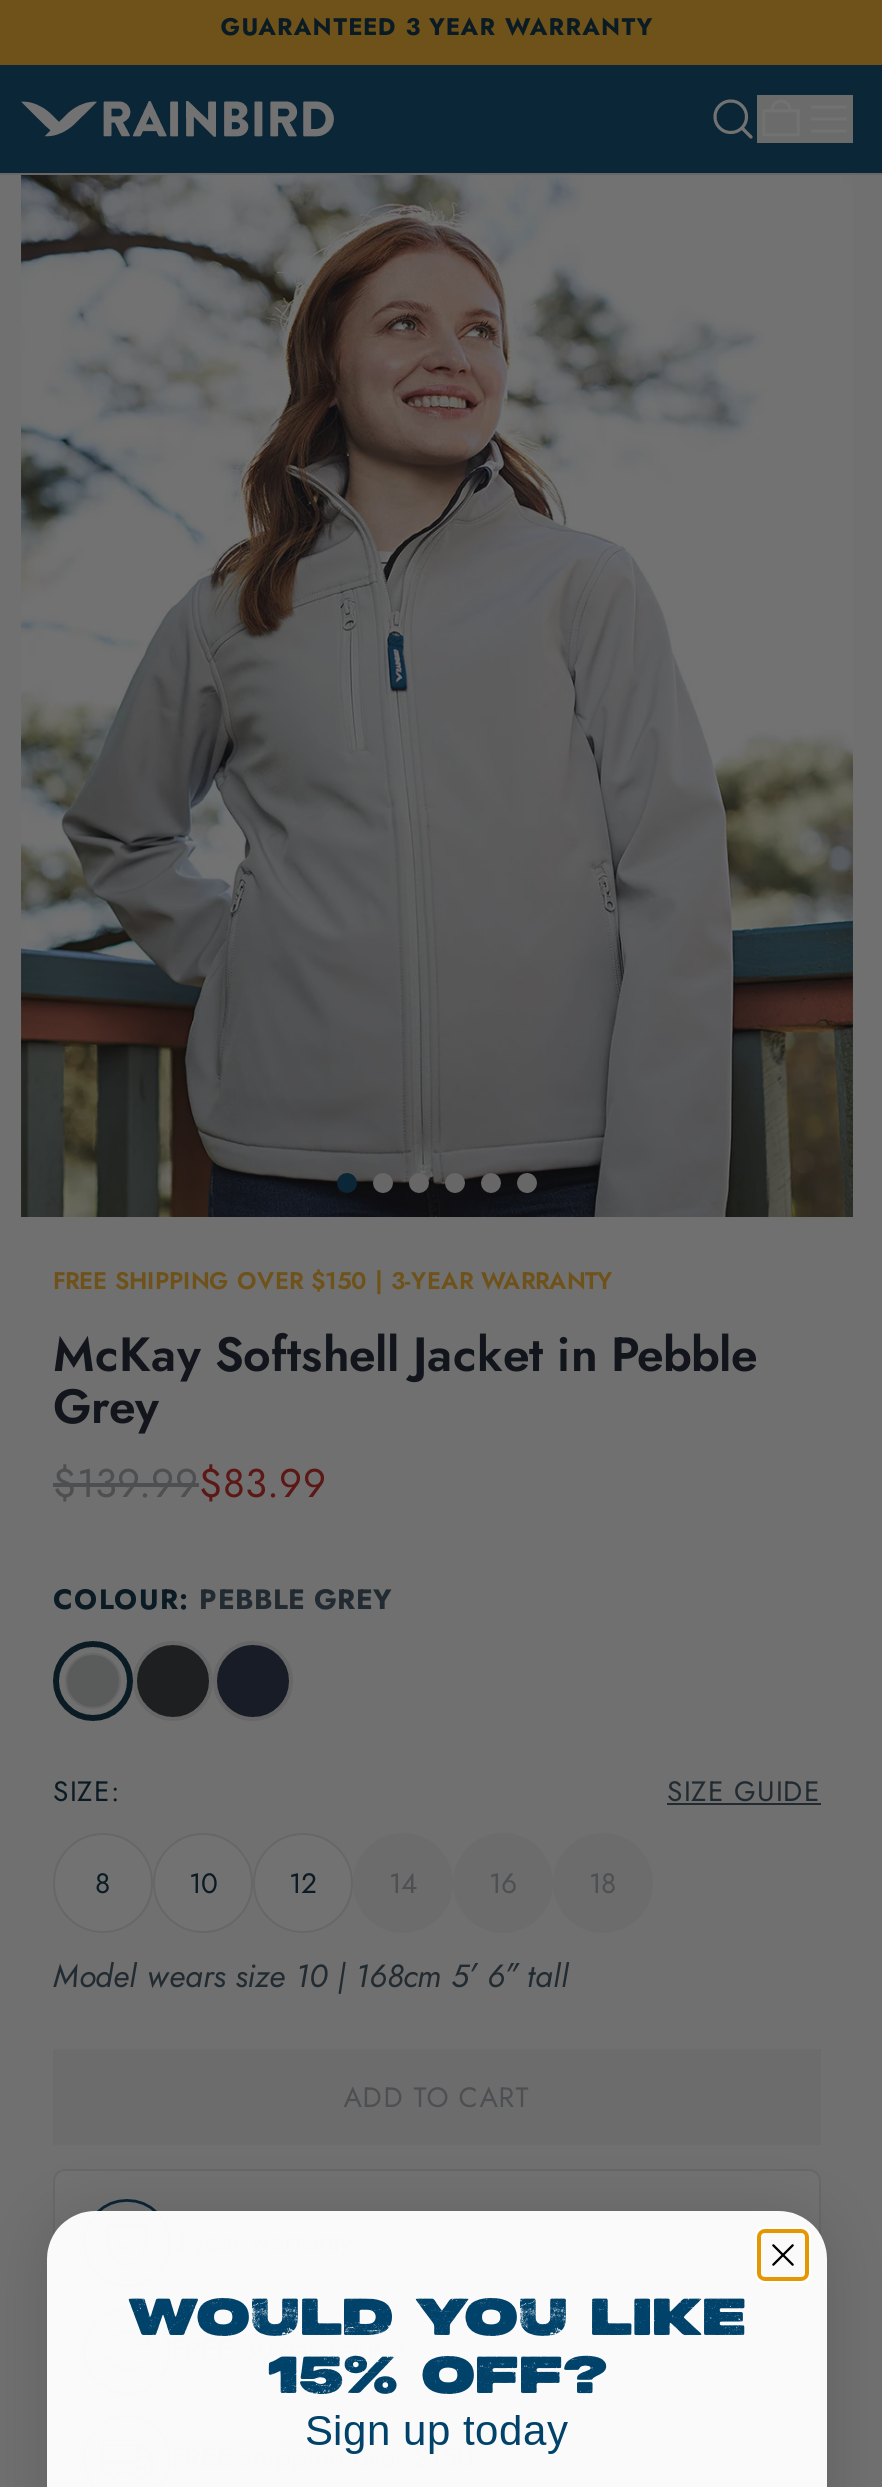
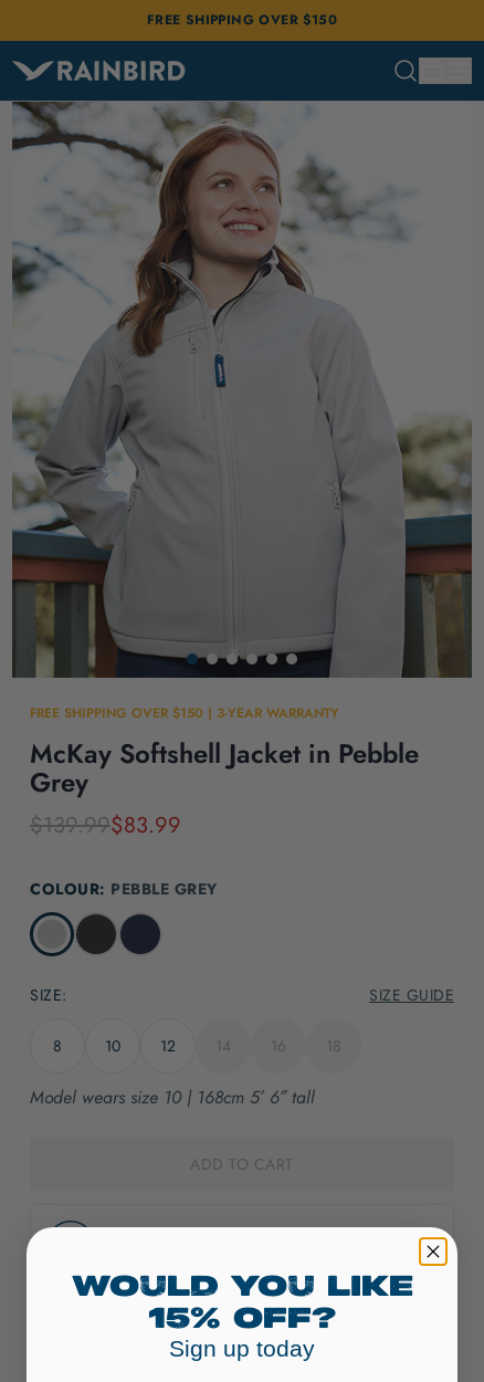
- GUARANTEED 3 YEAR WARRANTY
+ FREE SHIPPING OVER $150
